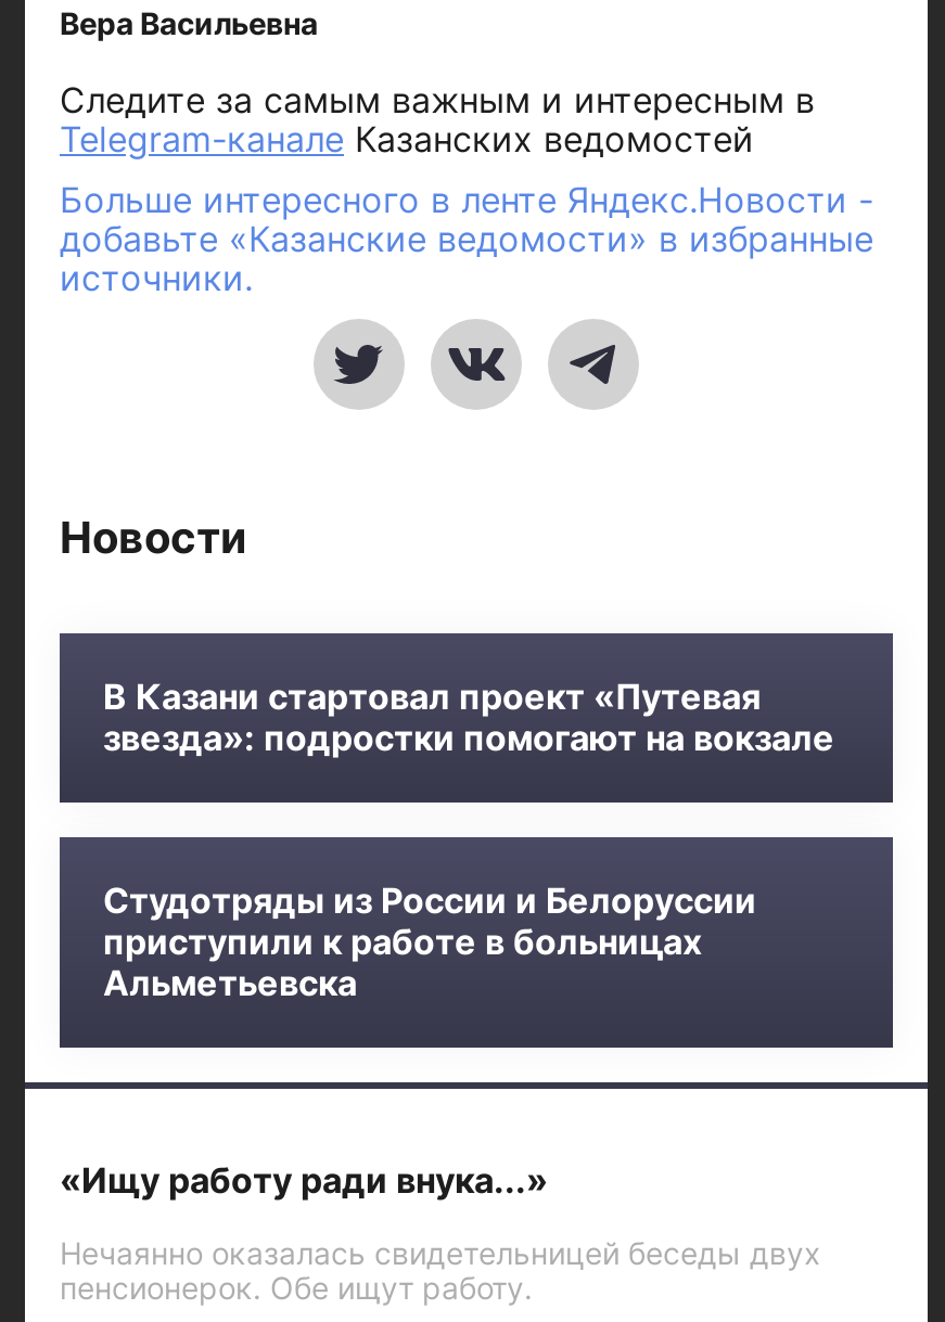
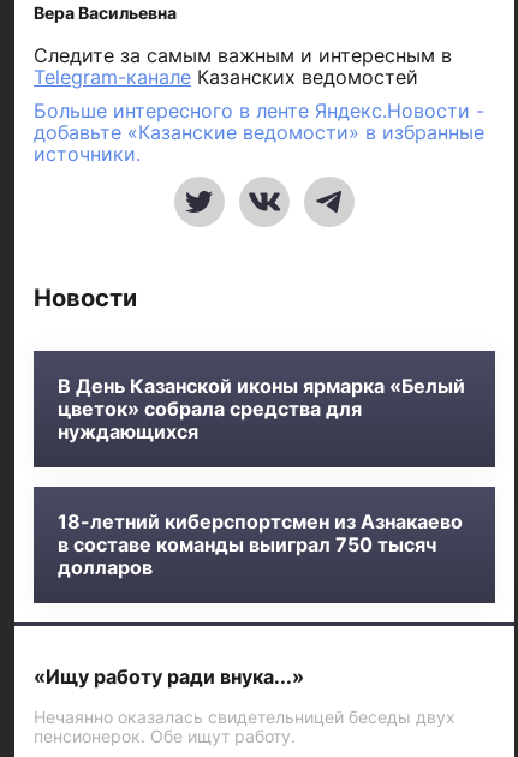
- В Казани стартовал проект «Путевая
- звезда»: подростки помогают на вокзале
+ В День Казанской иконы ярмарка «Белый
+ цветок» собрала средства для
+ нуждающихся

- Студотряды из России и Белоруссии
- приступили к работе в больницах
- Альметьевска
+ 18-летний киберспортсмен из Азнакаево
+ в составе команды выиграл 750 тысяч
+ долларов
